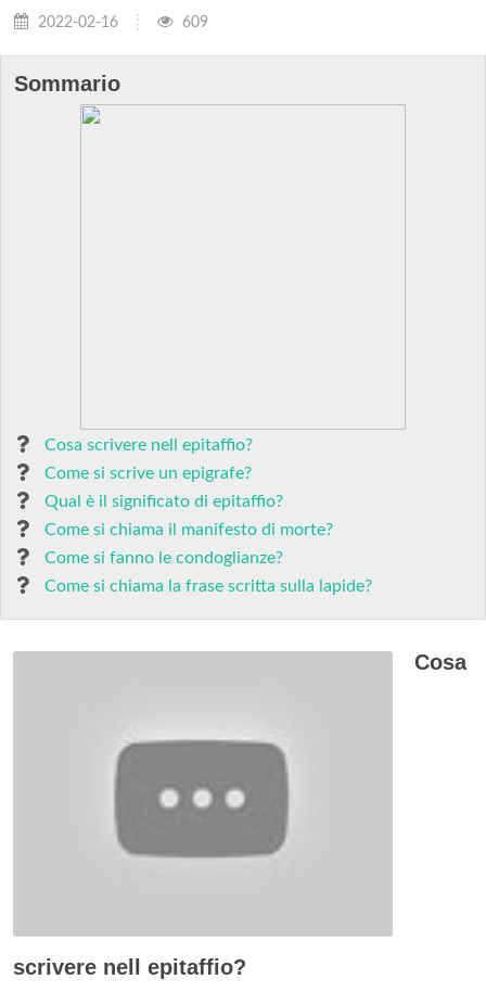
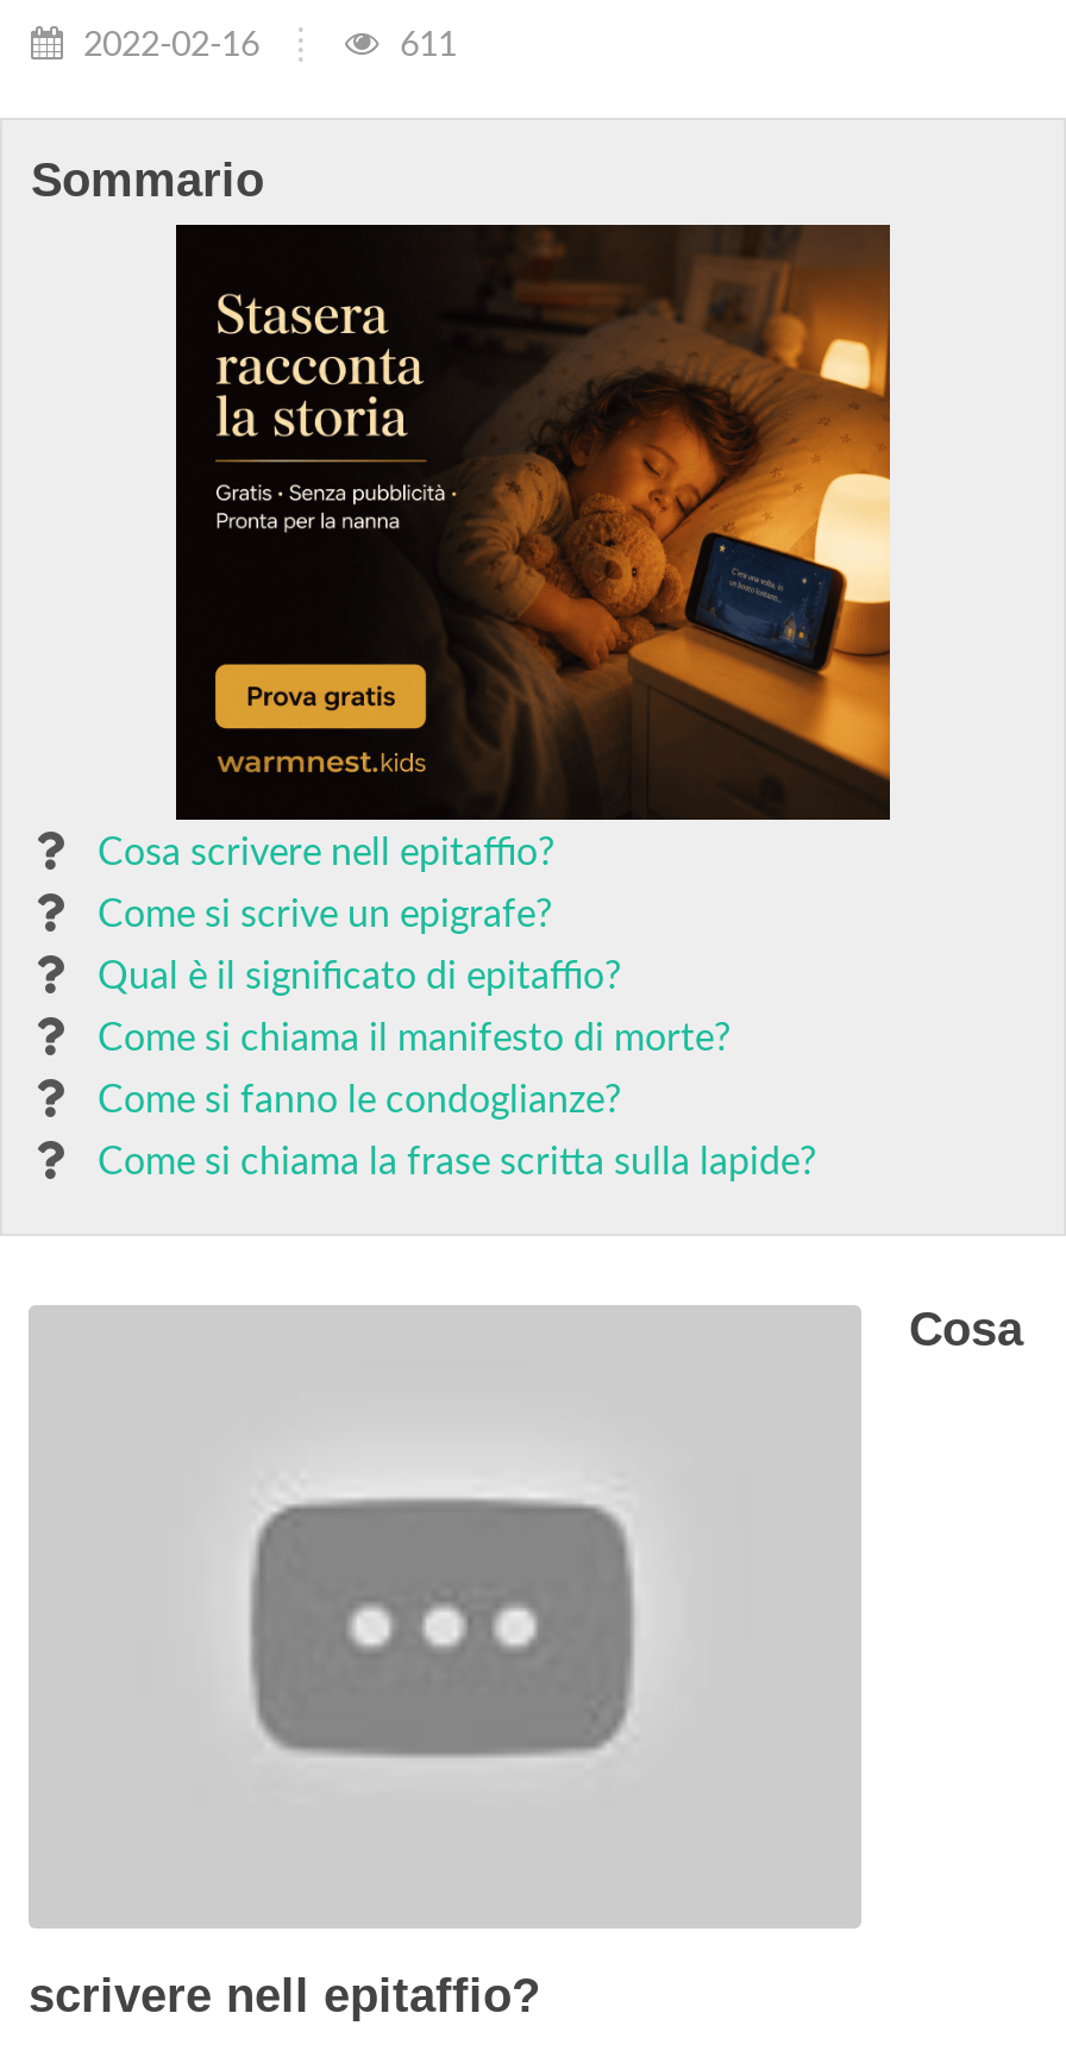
- 609
+ 611

+ [image]
